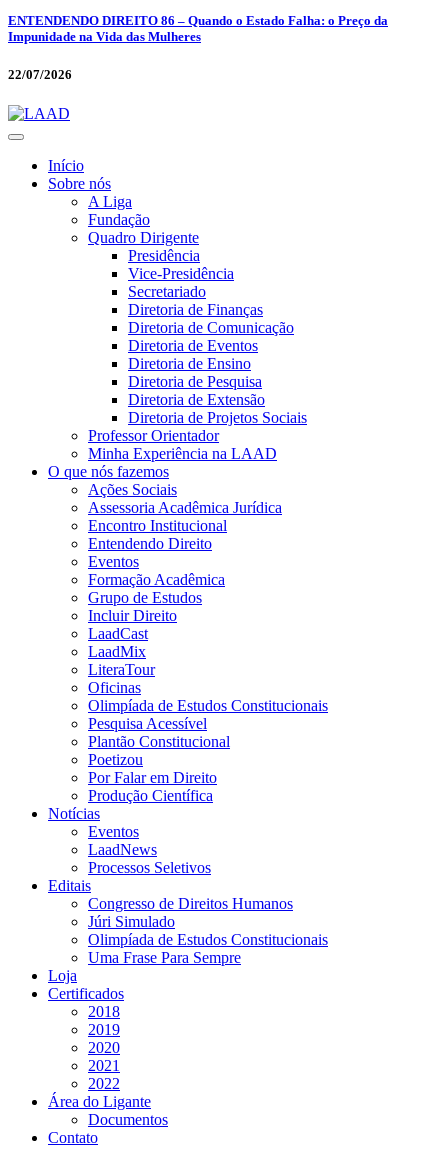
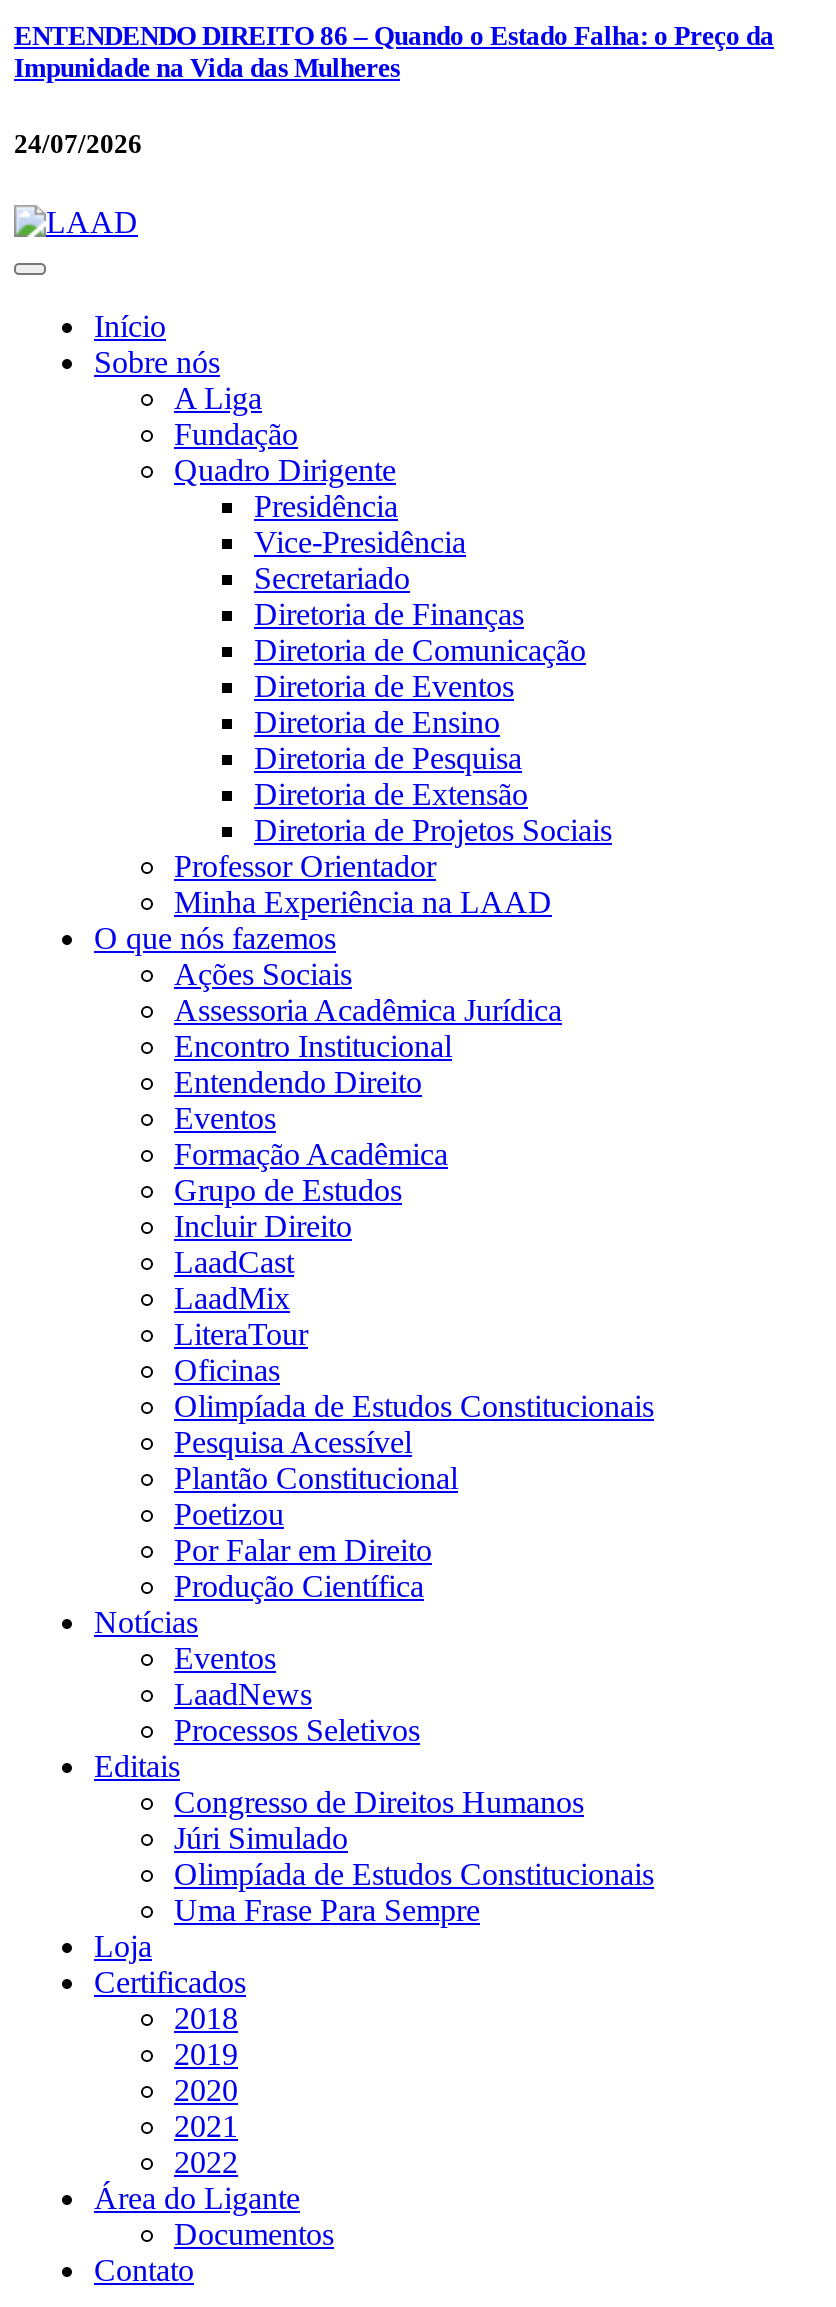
- 22/07/2026
+ 24/07/2026
